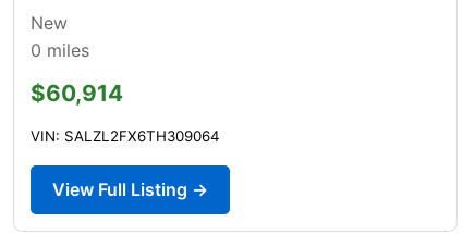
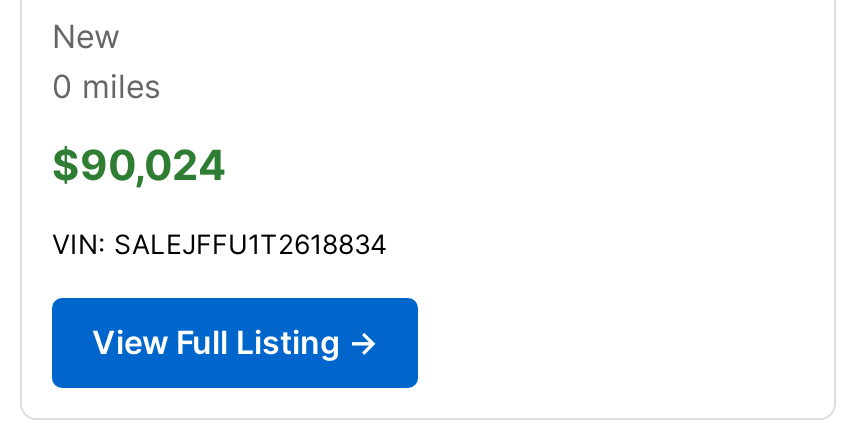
- $60,914
+ $90,024

- VIN: SALZL2FX6TH309064
+ VIN: SALEJFFU1T2618834
